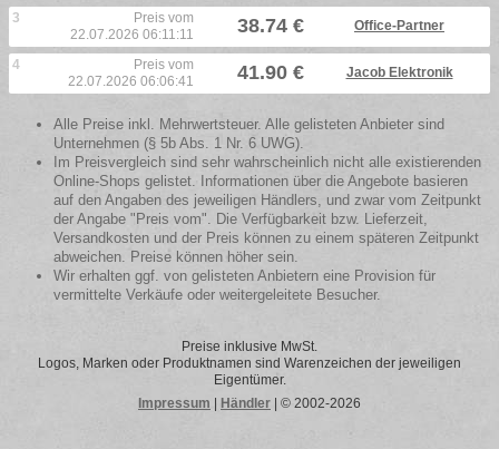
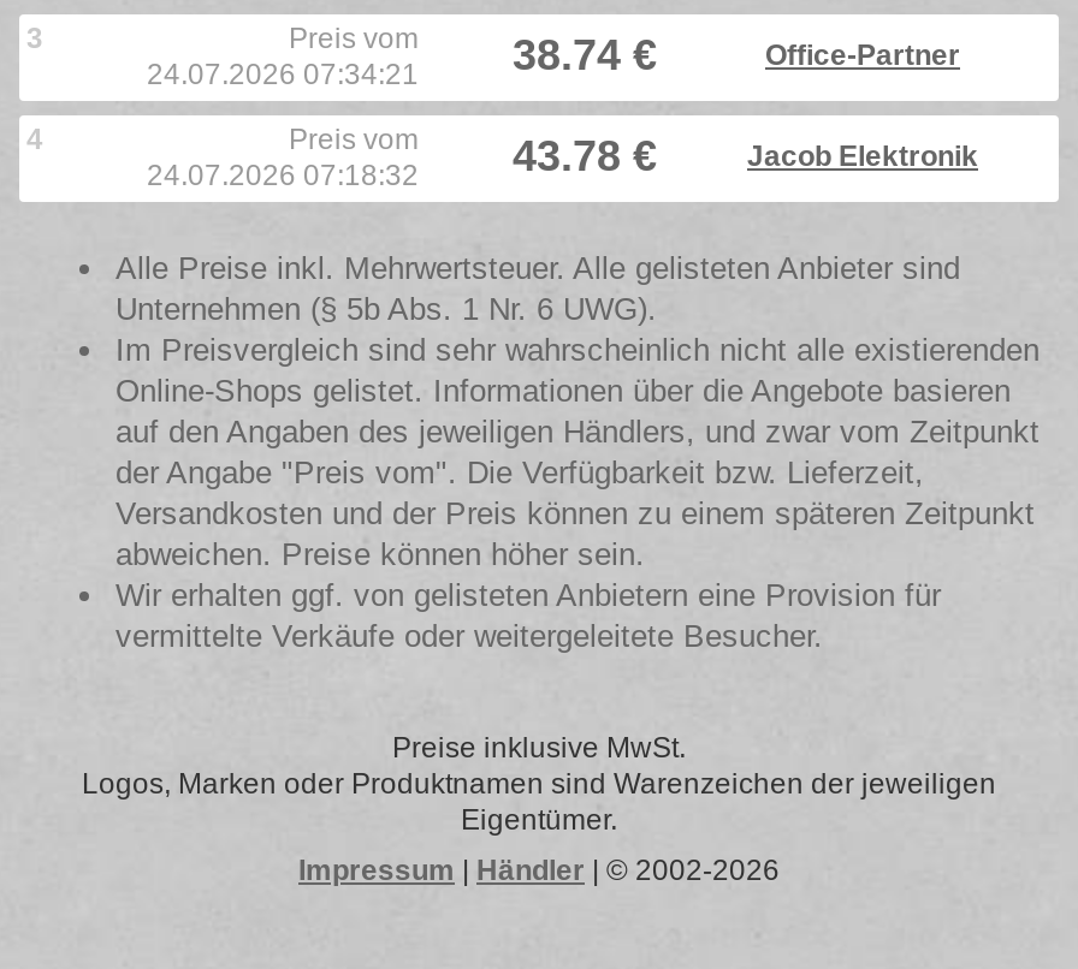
- 22.07.2026 06:11:11
+ 24.07.2026 07:34:21

- 41.90 €
+ 43.78 €

- 22.07.2026 06:06:41
+ 24.07.2026 07:18:32
